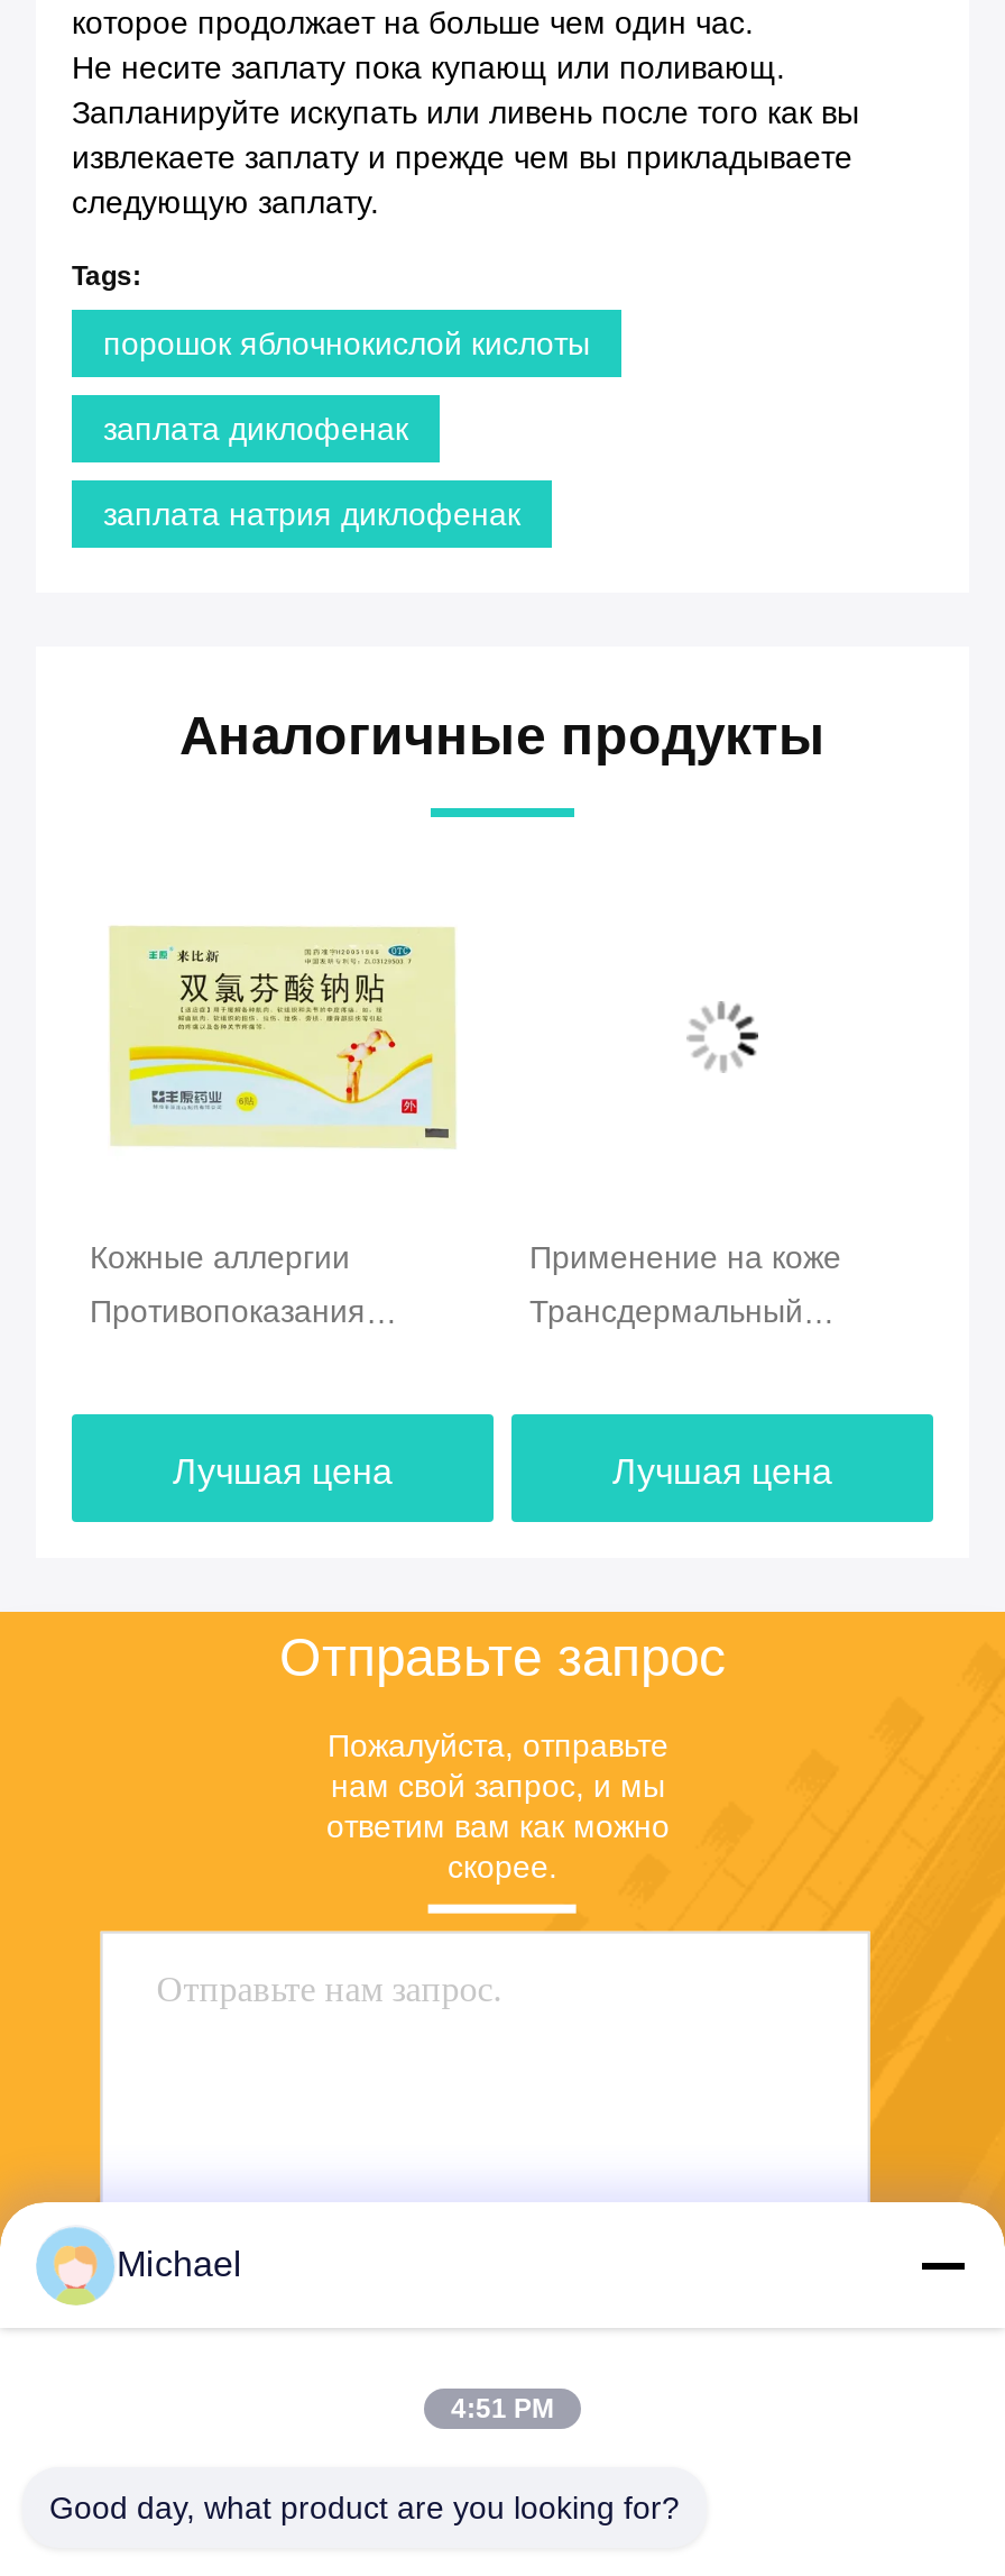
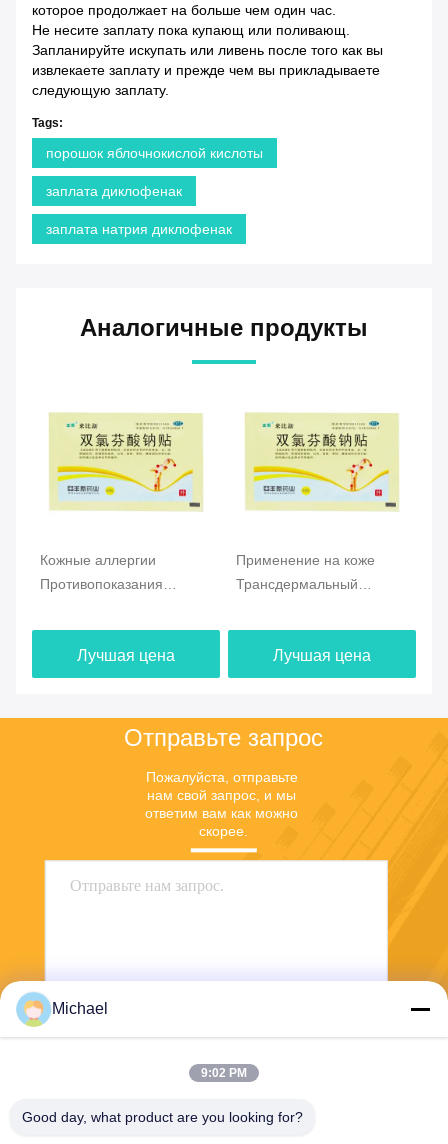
+ [image]

- 4:51 PM
+ 9:02 PM
